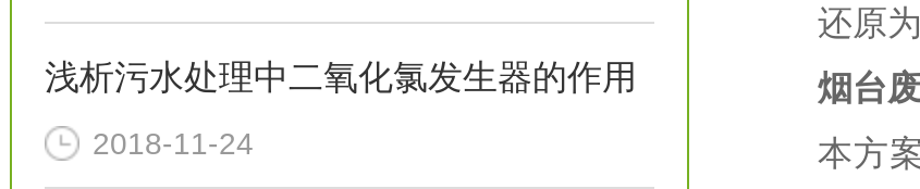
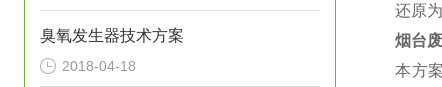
- 浅析污水处理中二氧化氯发生器的作用
+ 臭氧发生器技术方案

- 2018-11-24
+ 2018-04-18
